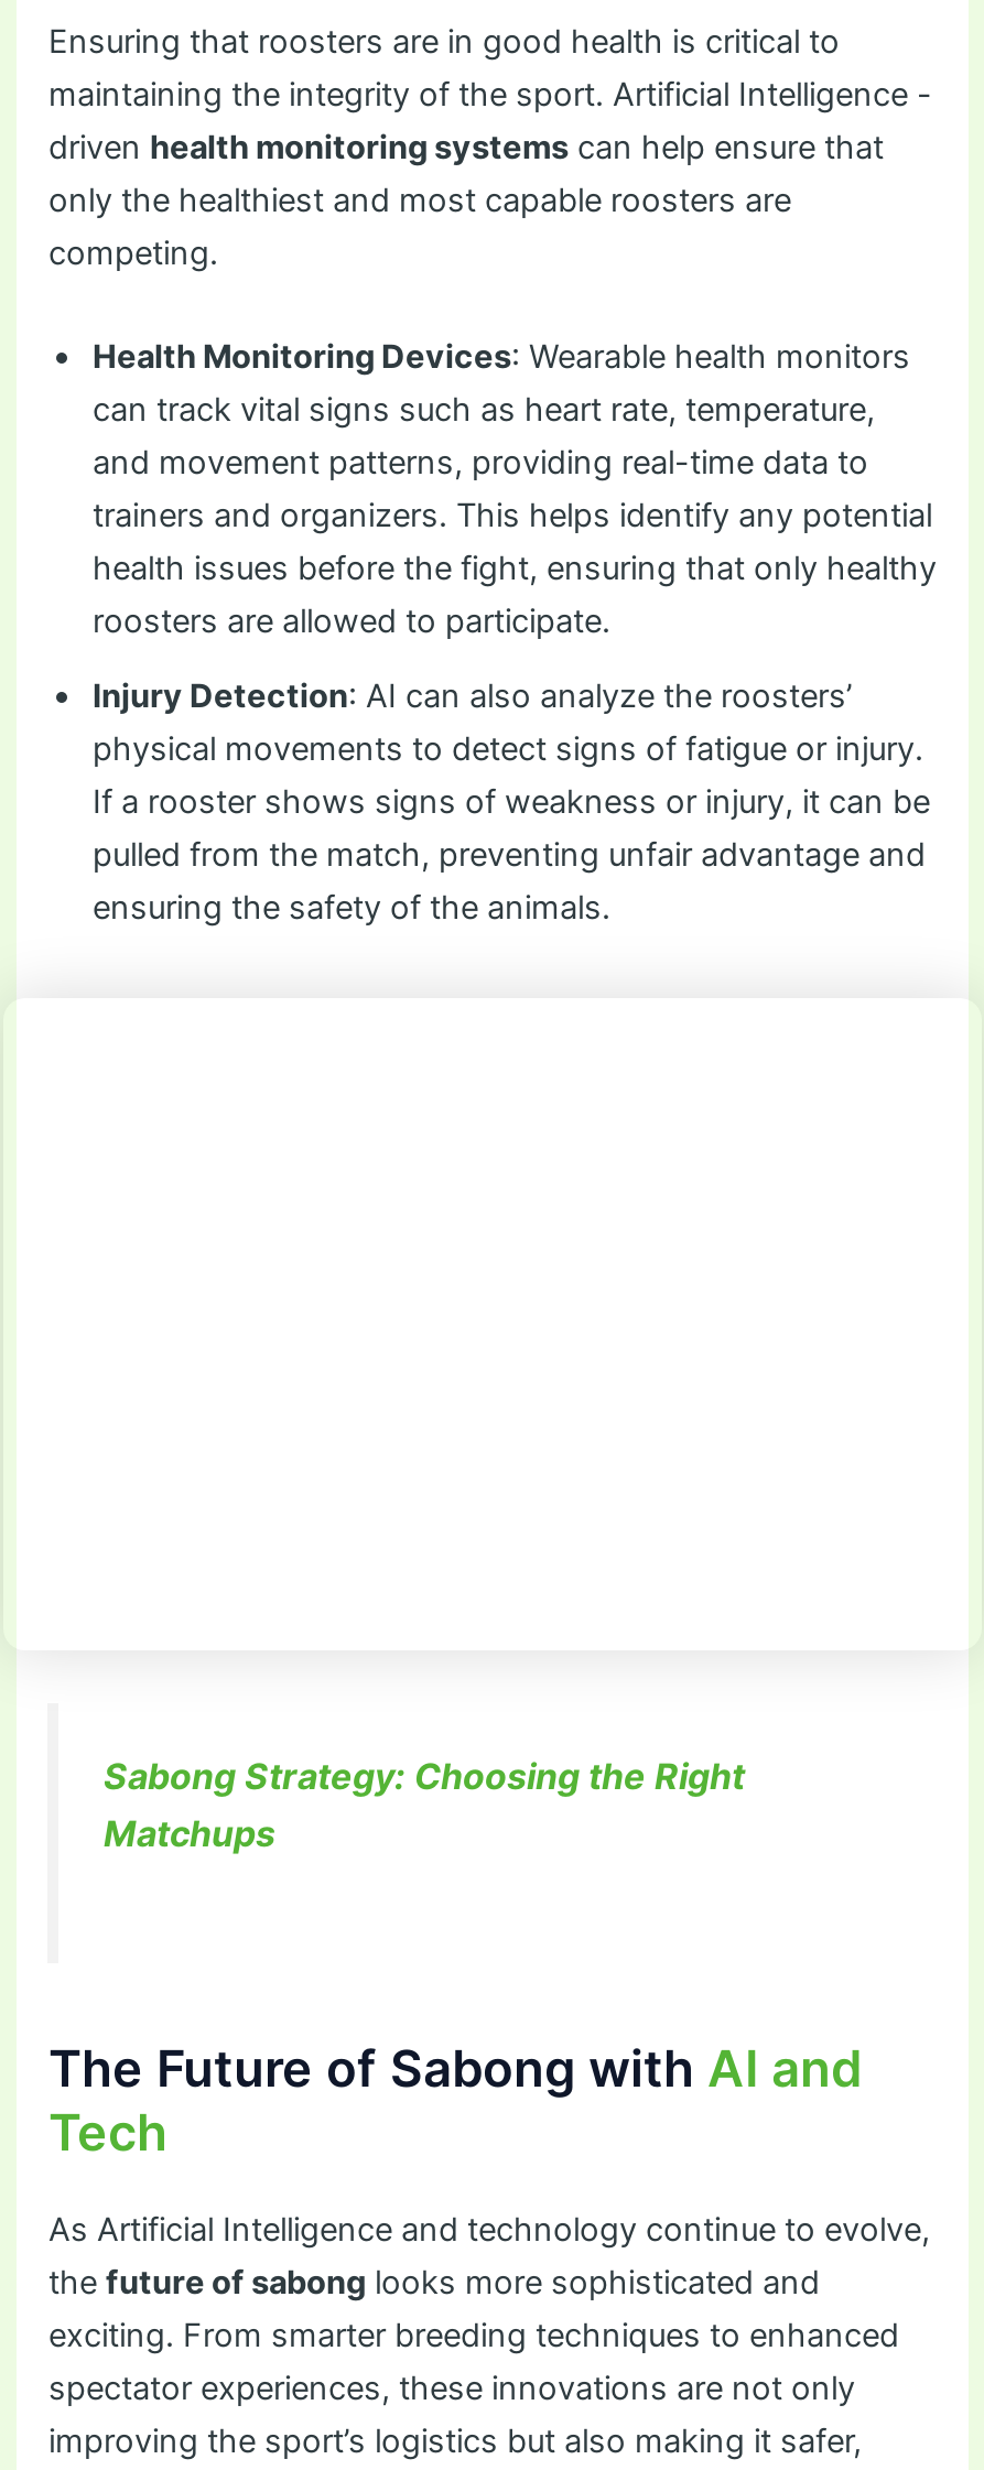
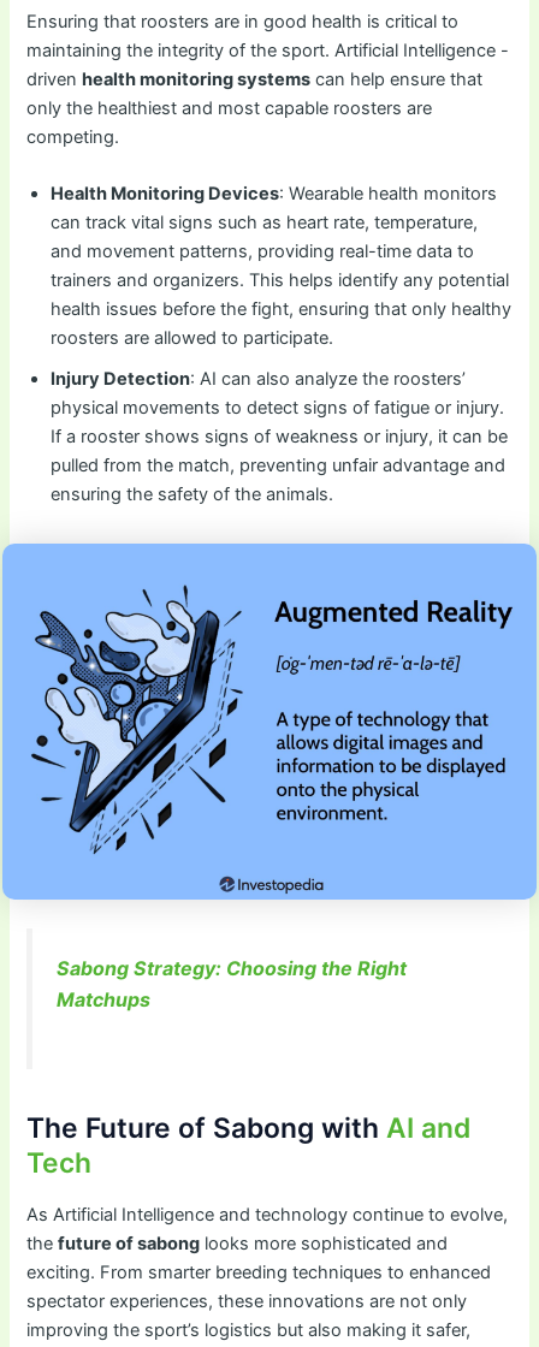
+ [image]
